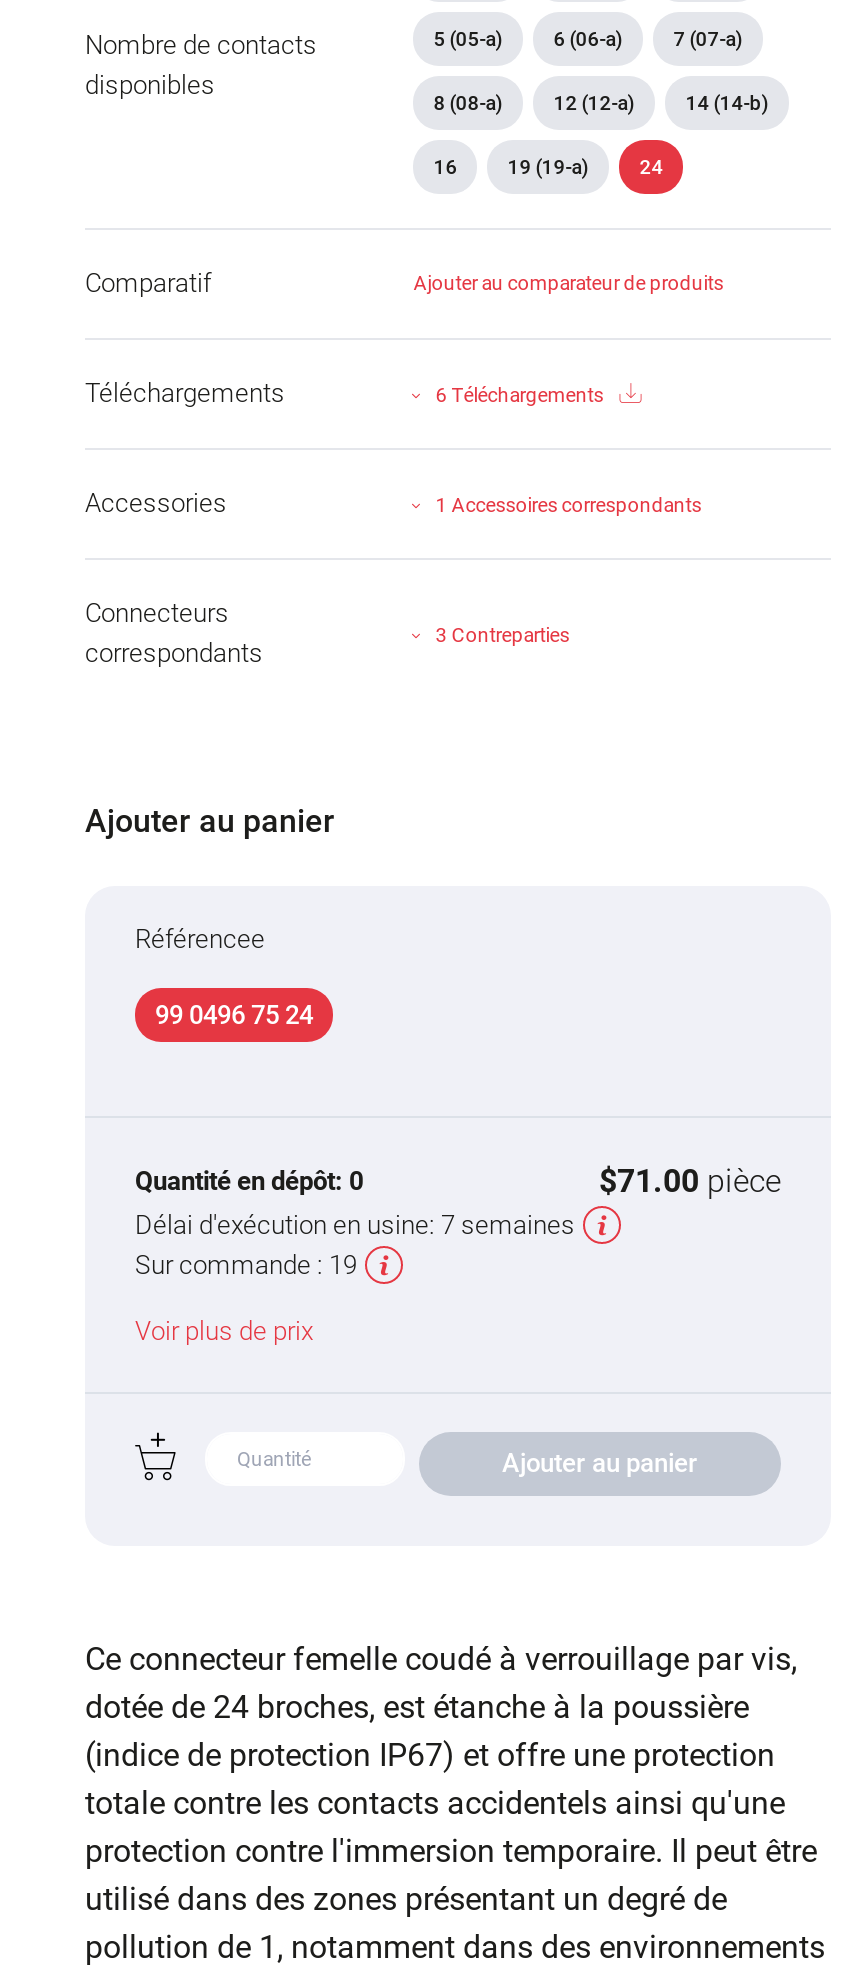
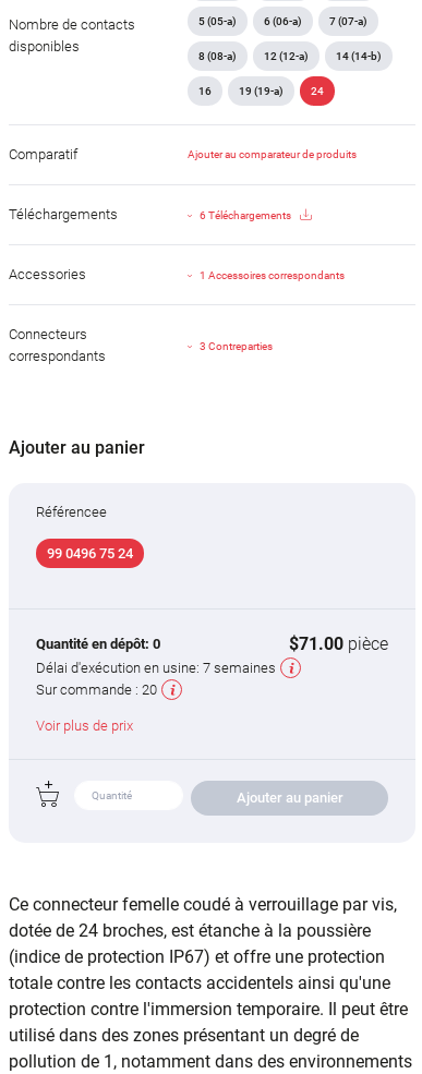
- Sur commande : 19
+ Sur commande : 20
